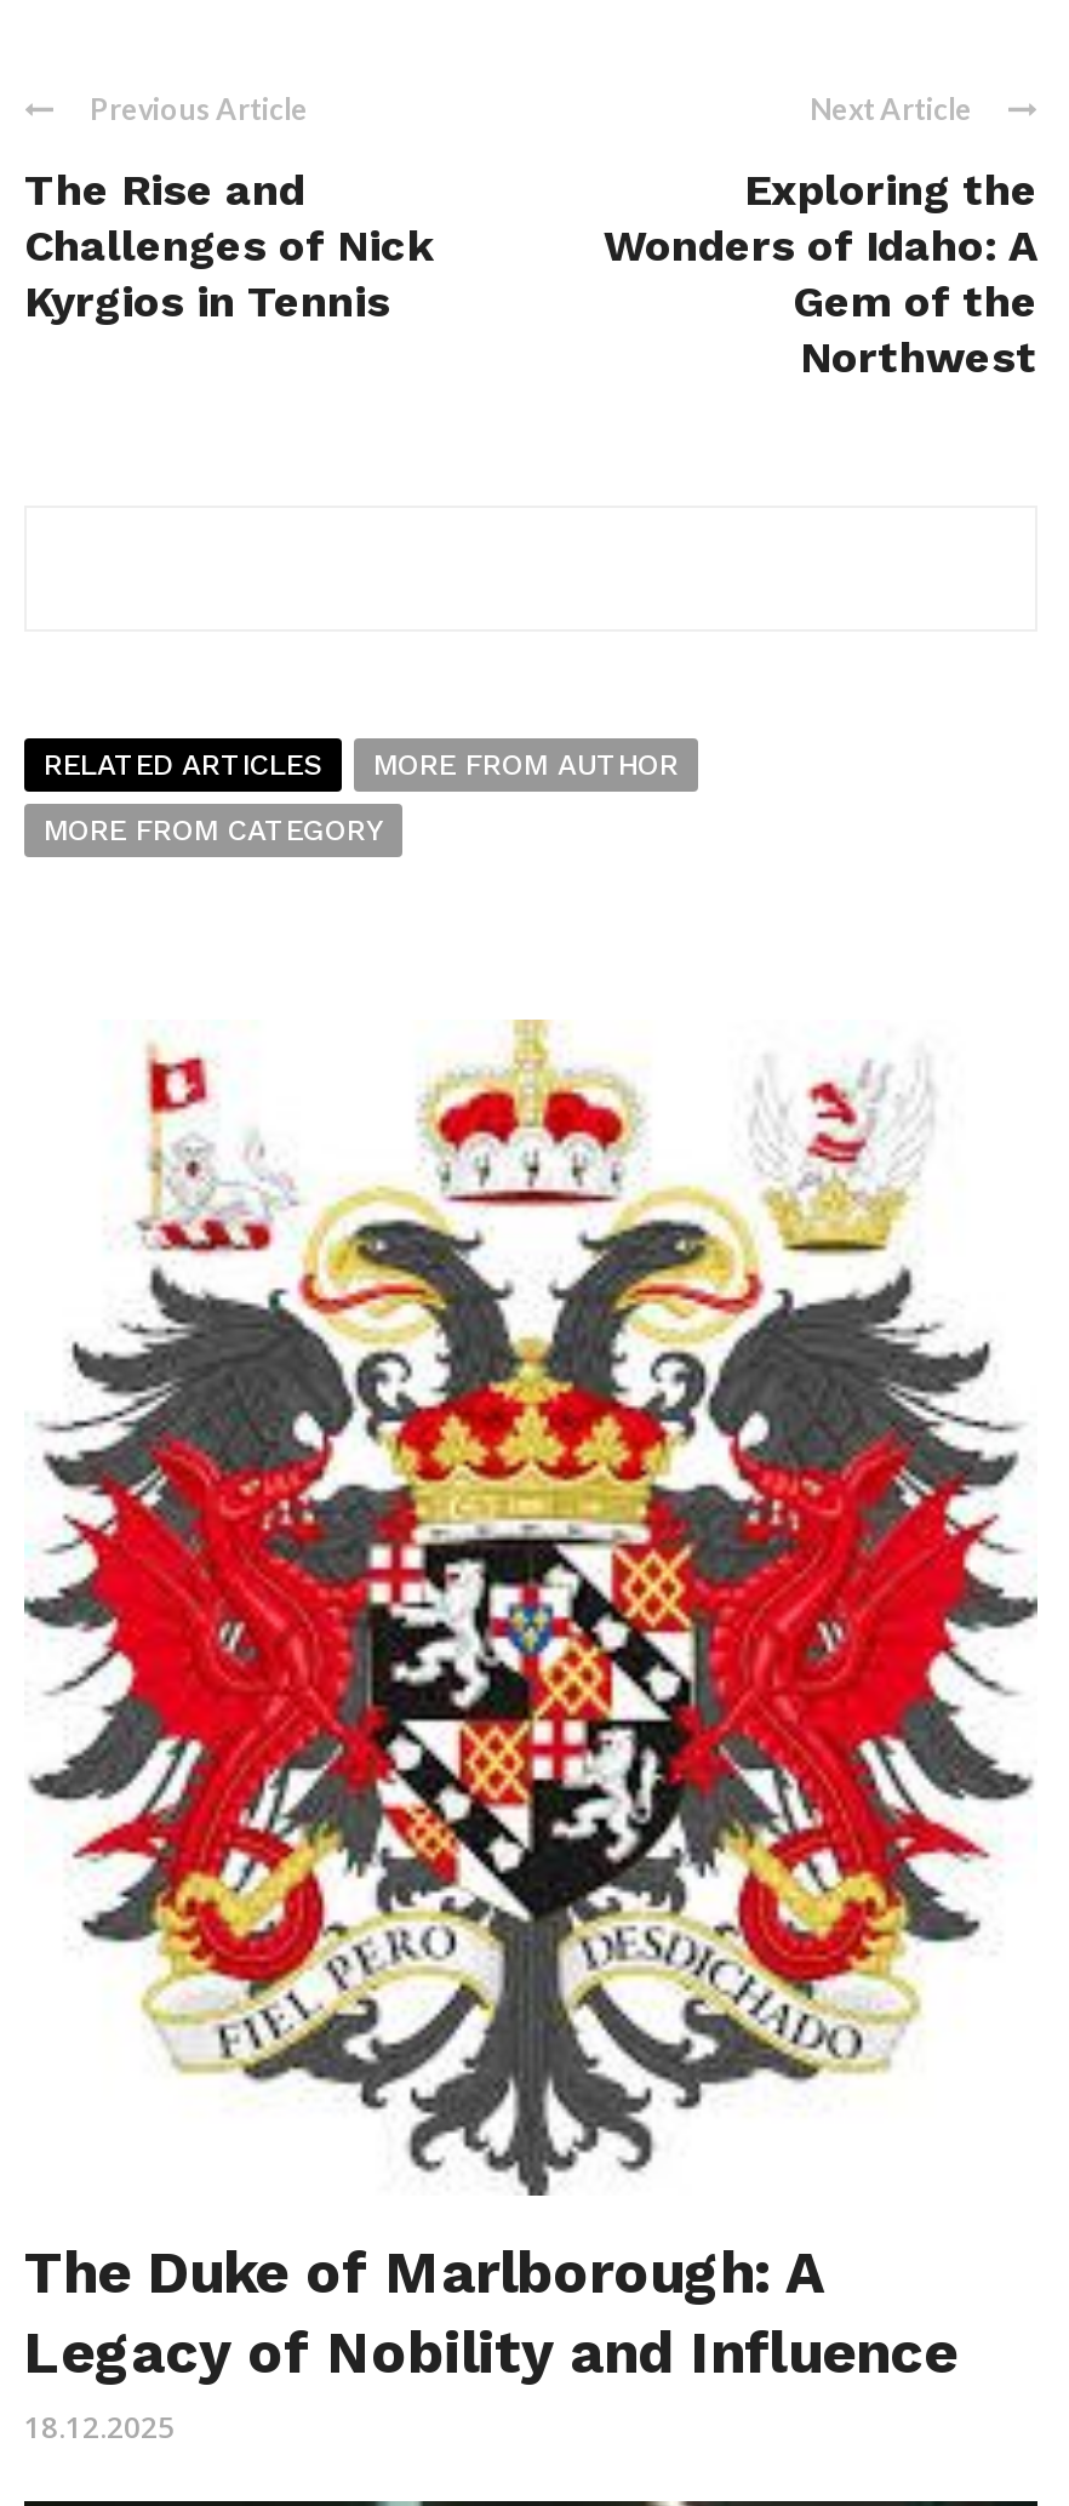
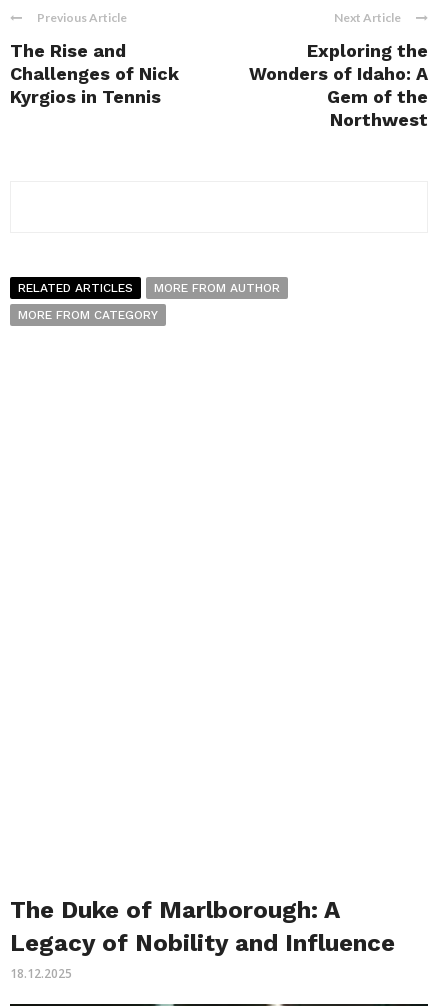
- [image]
